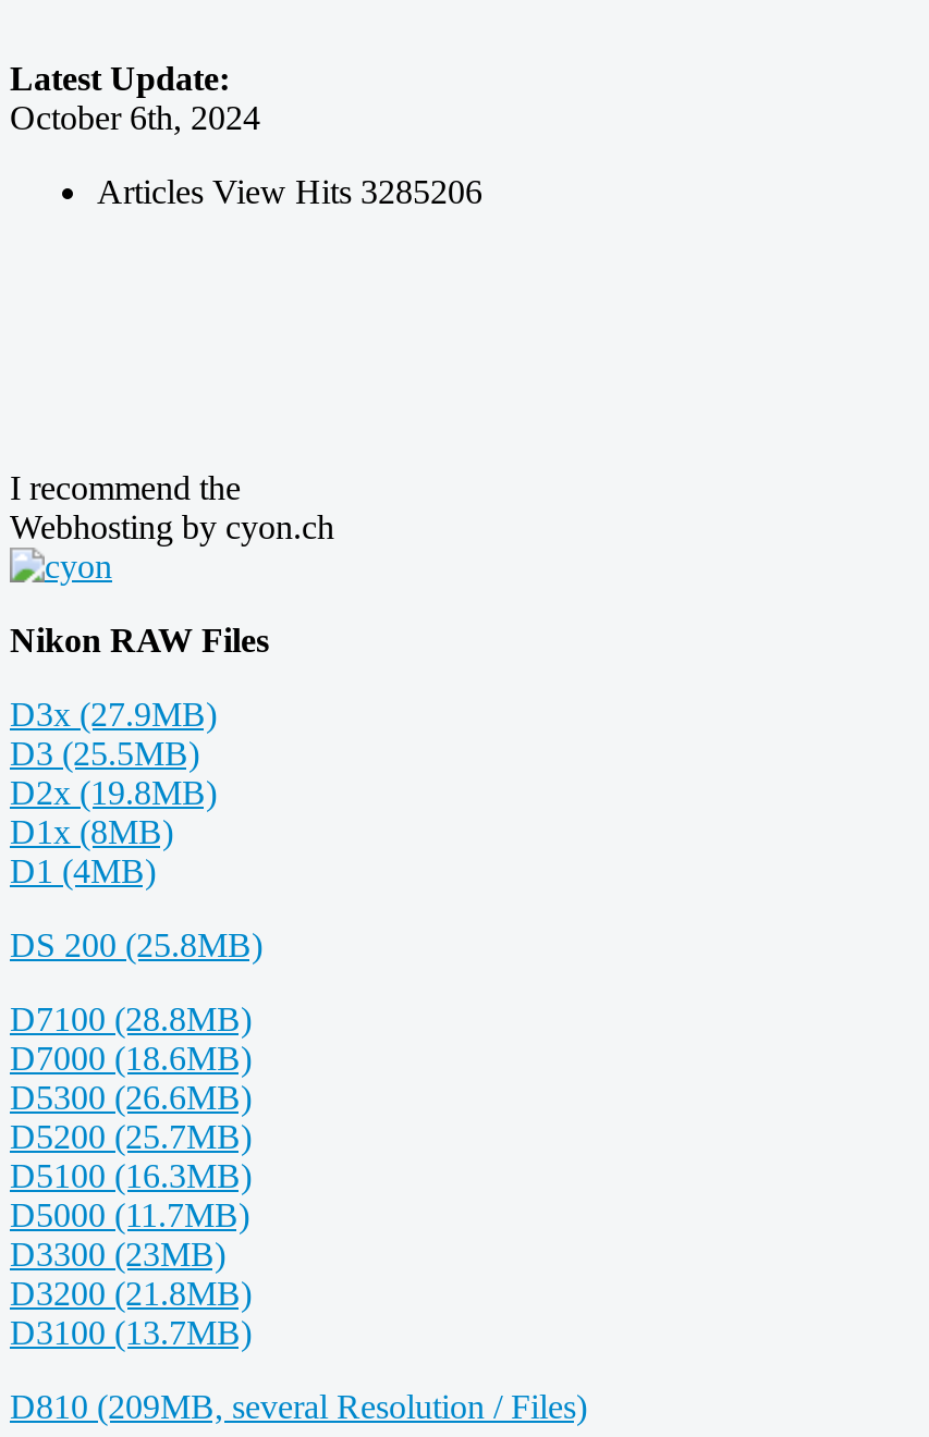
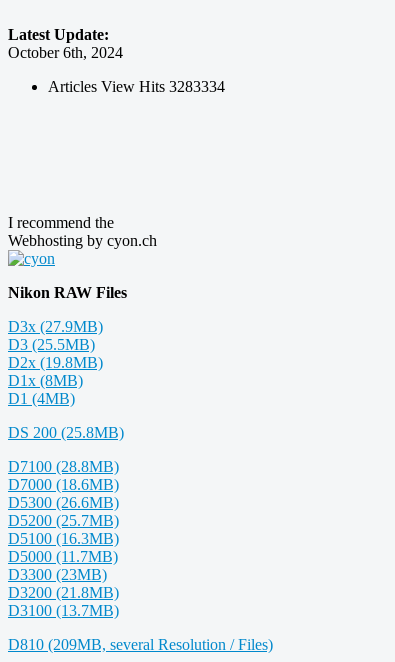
- Articles View Hits 3285206
+ Articles View Hits 3283334
